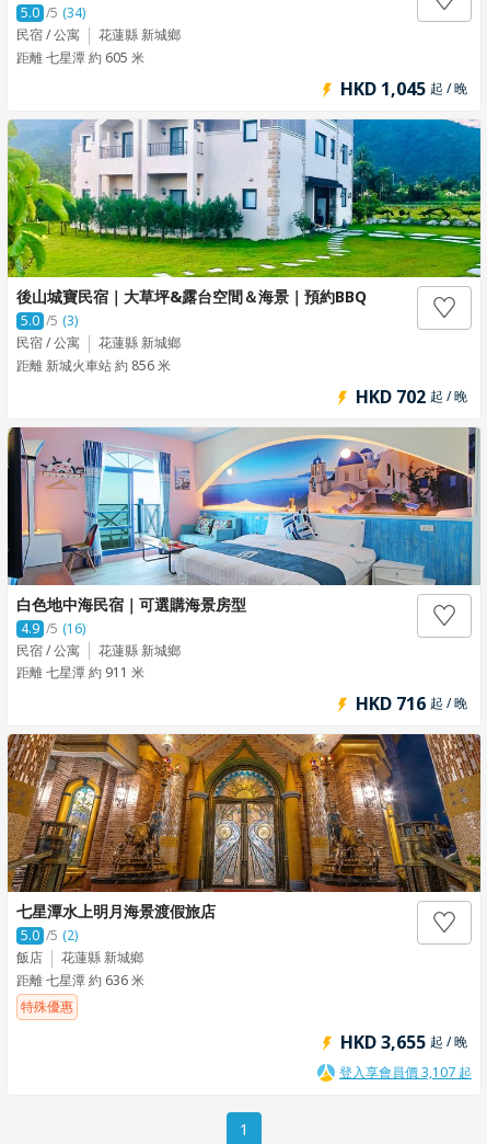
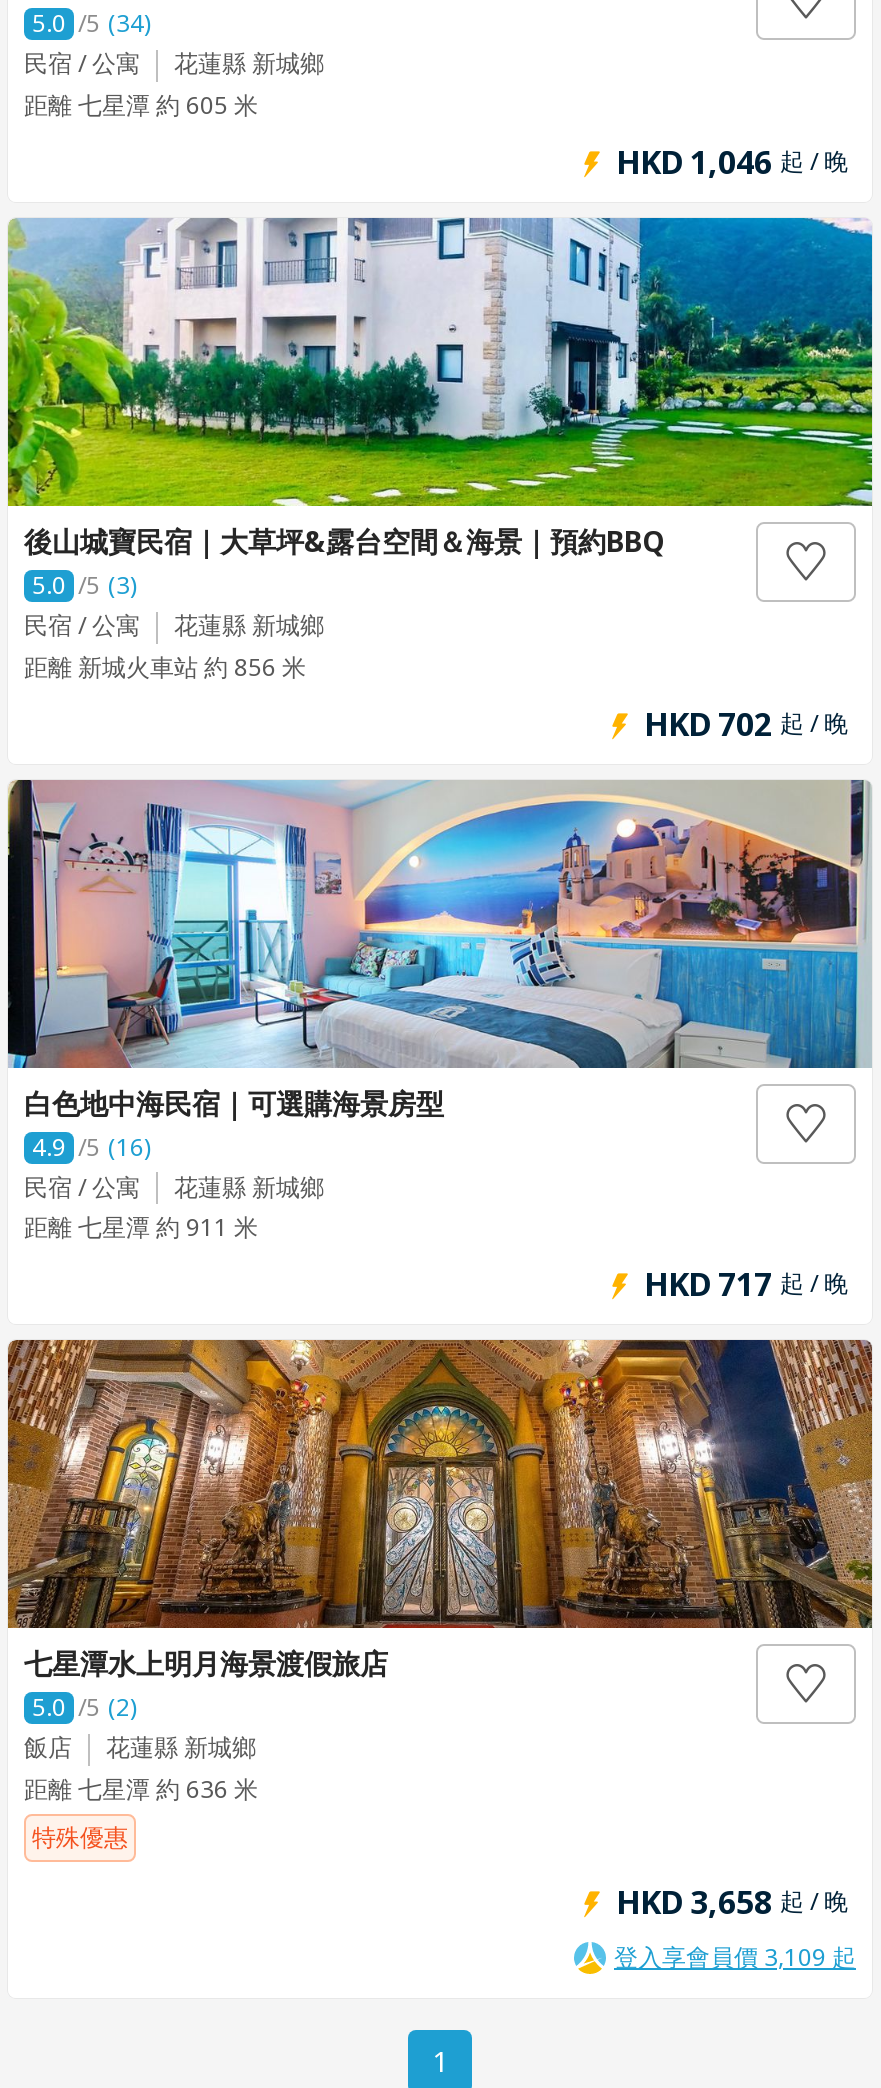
- HKD 1,045 起 / 晚
+ HKD 1,046 起 / 晚

- HKD 716 起 / 晚
+ HKD 717 起 / 晚

- HKD 3,655 起 / 晚
+ HKD 3,658 起 / 晚

- 登入享會員價 3,107 起
+ 登入享會員價 3,109 起
